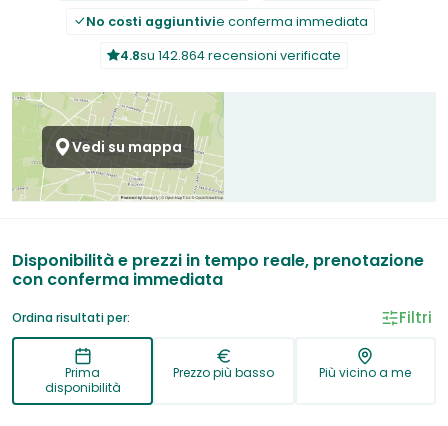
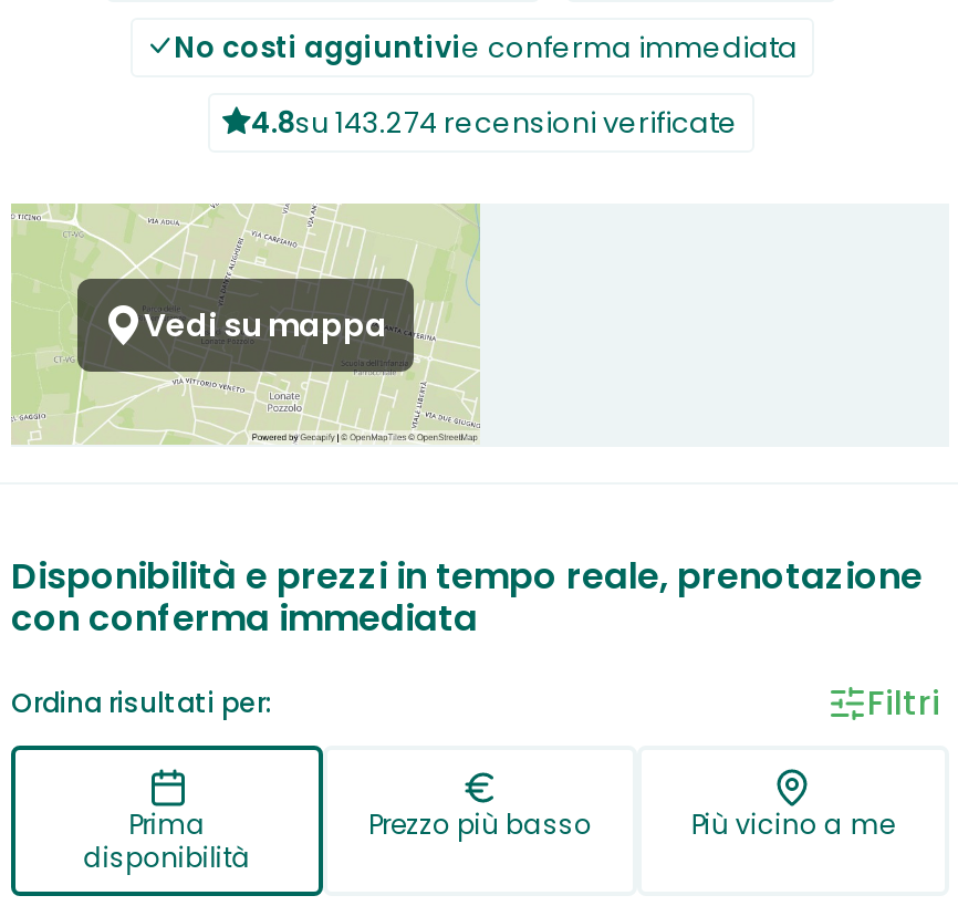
- 4.8su 142.864 recensioni verificate
+ 4.8su 143.274 recensioni verificate
